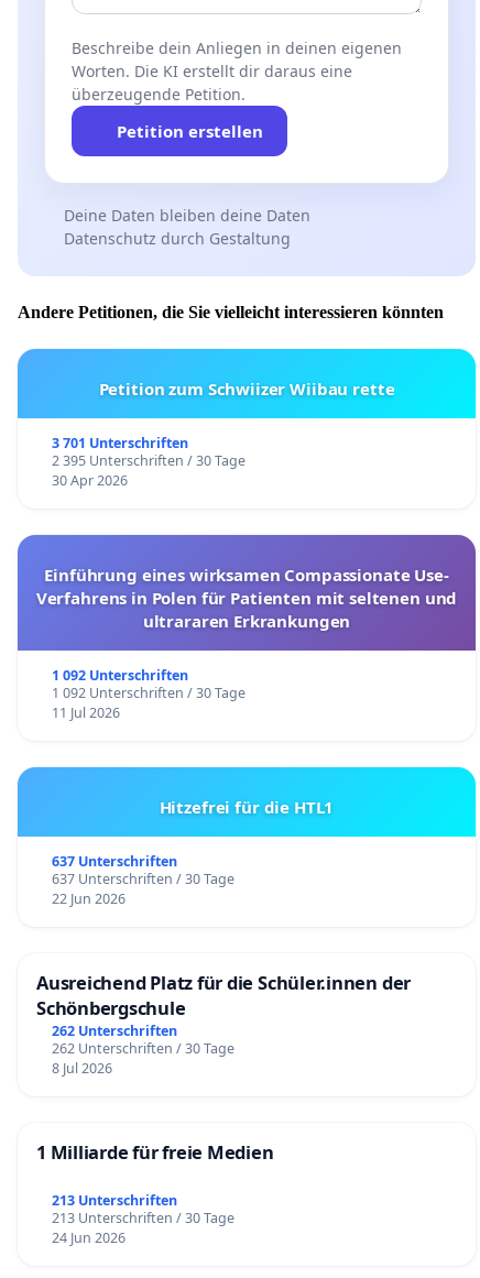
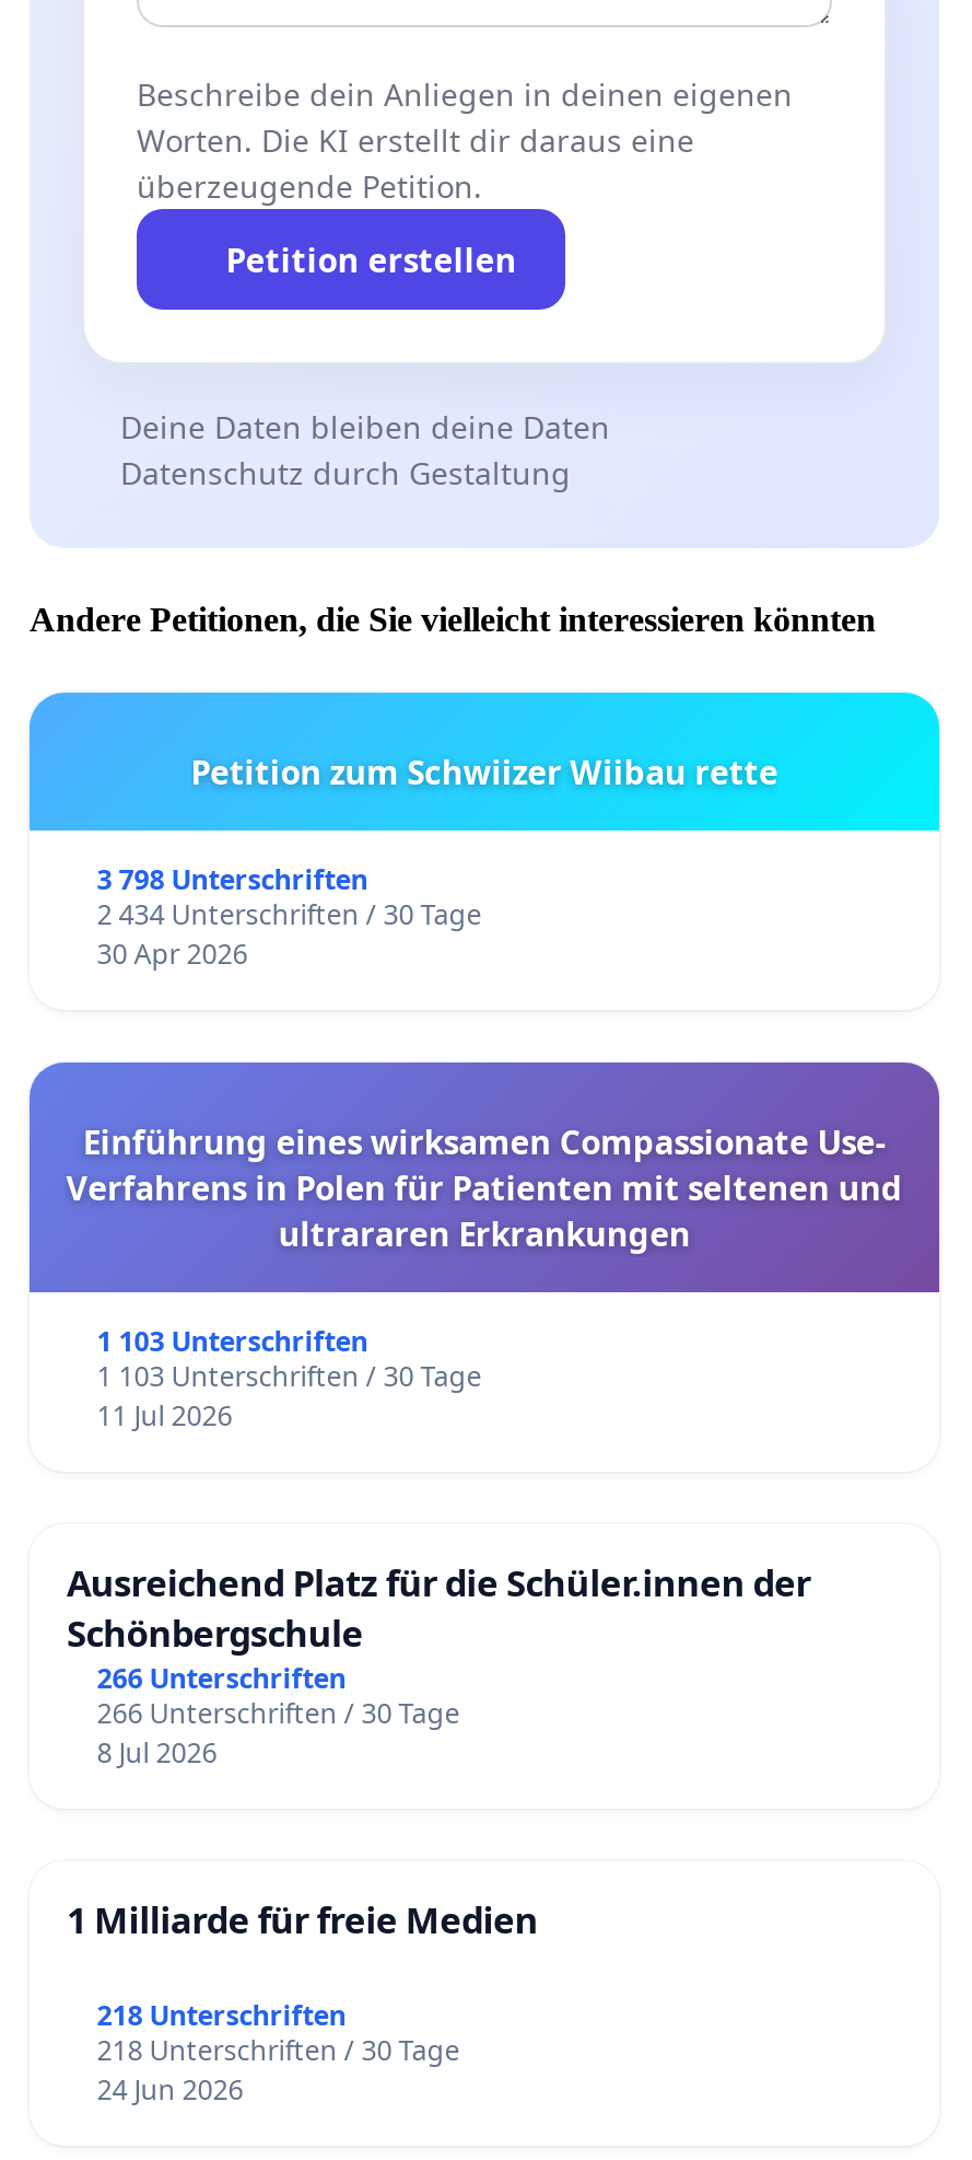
- 3 701 Unterschriften
+ 3 798 Unterschriften

- 2 395 Unterschriften / 30 Tage
+ 2 434 Unterschriften / 30 Tage

- 1 092 Unterschriften
+ 1 103 Unterschriften

- 1 092 Unterschriften / 30 Tage
+ 1 103 Unterschriften / 30 Tage

- Hitzefrei für die HTL1
- 637 Unterschriften
- 637 Unterschriften / 30 Tage
- 22 Jun 2026

- 262 Unterschriften
+ 266 Unterschriften

- 262 Unterschriften / 30 Tage
+ 266 Unterschriften / 30 Tage

- 213 Unterschriften
+ 218 Unterschriften

- 213 Unterschriften / 30 Tage
+ 218 Unterschriften / 30 Tage
